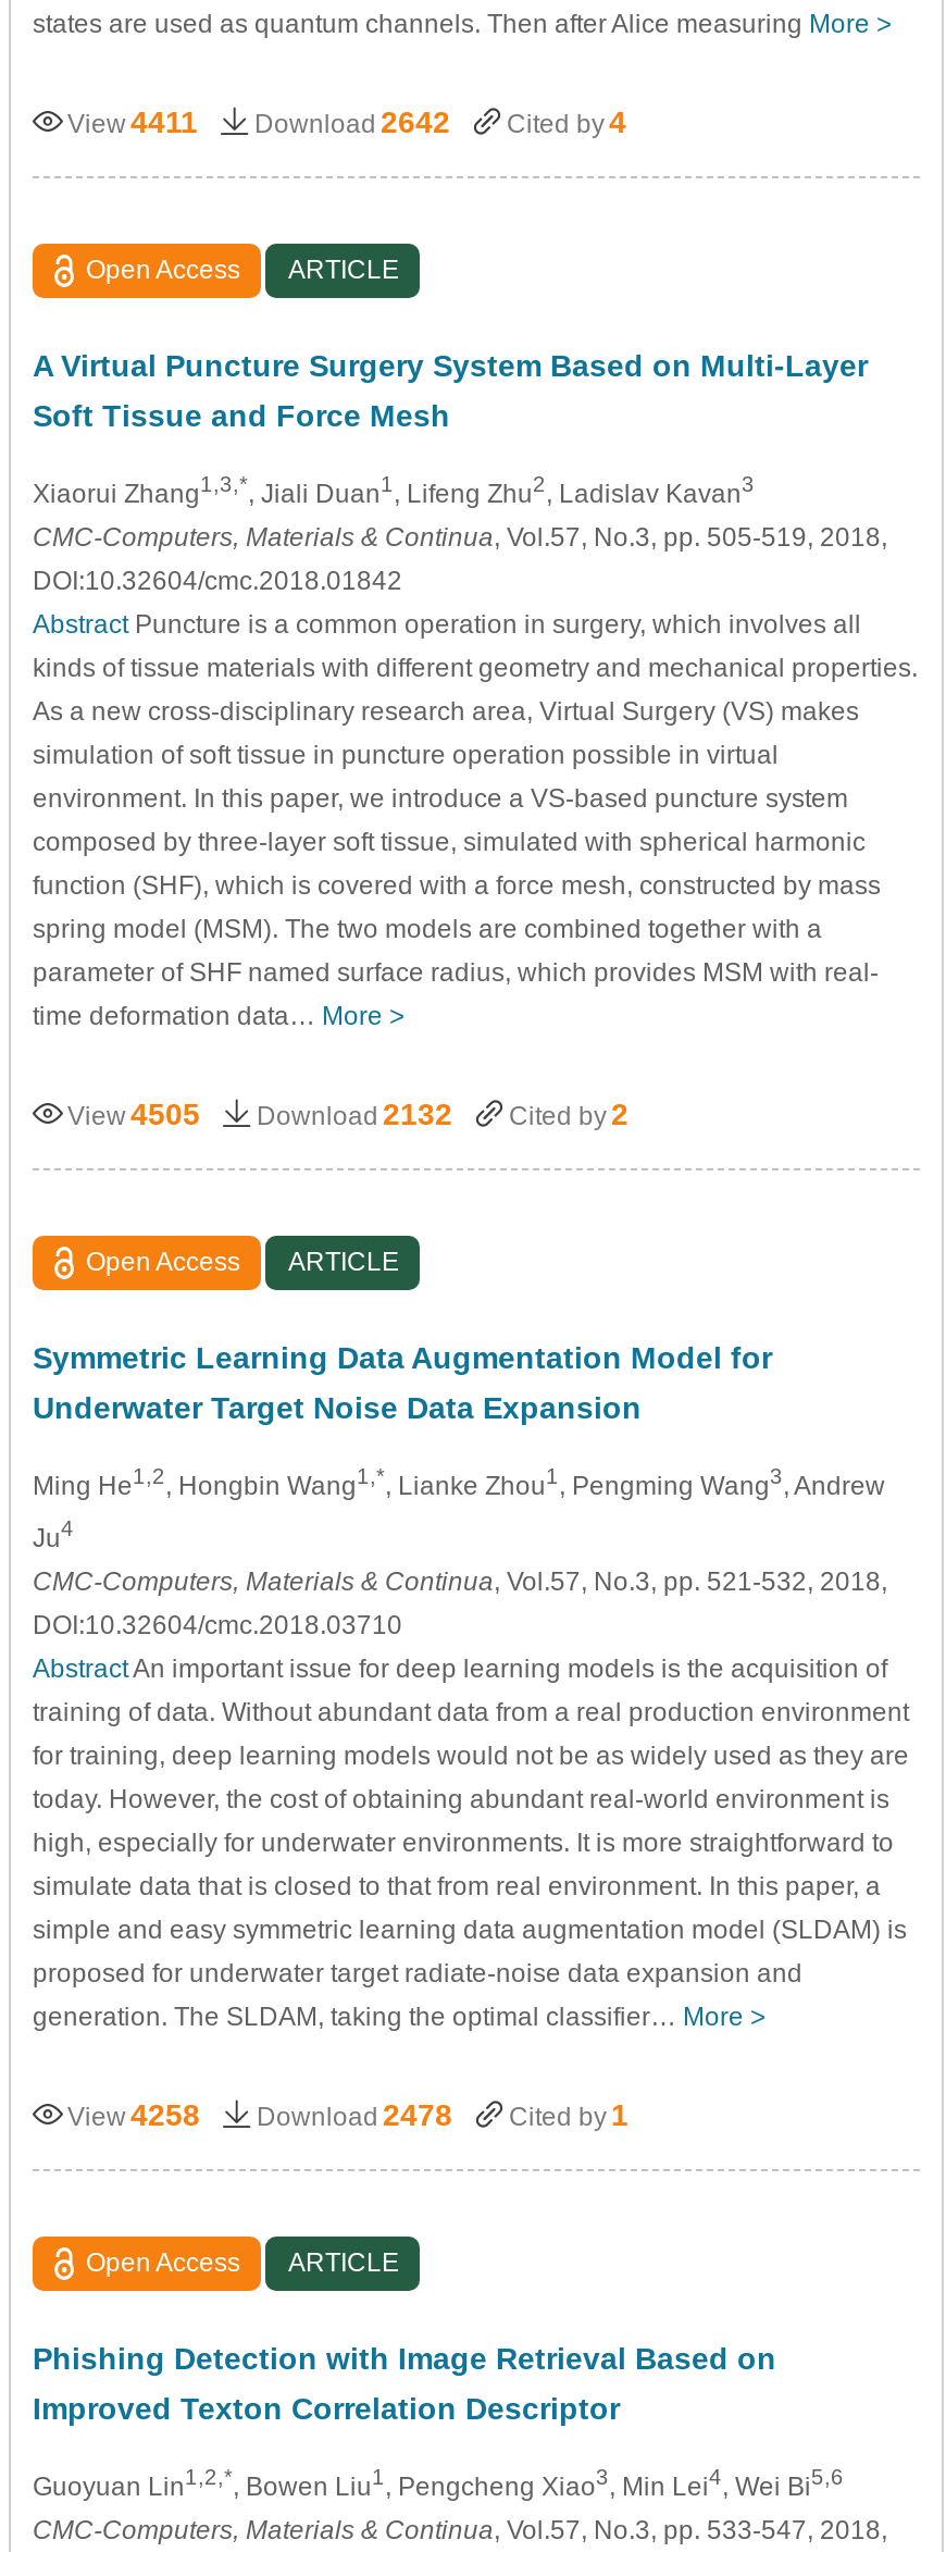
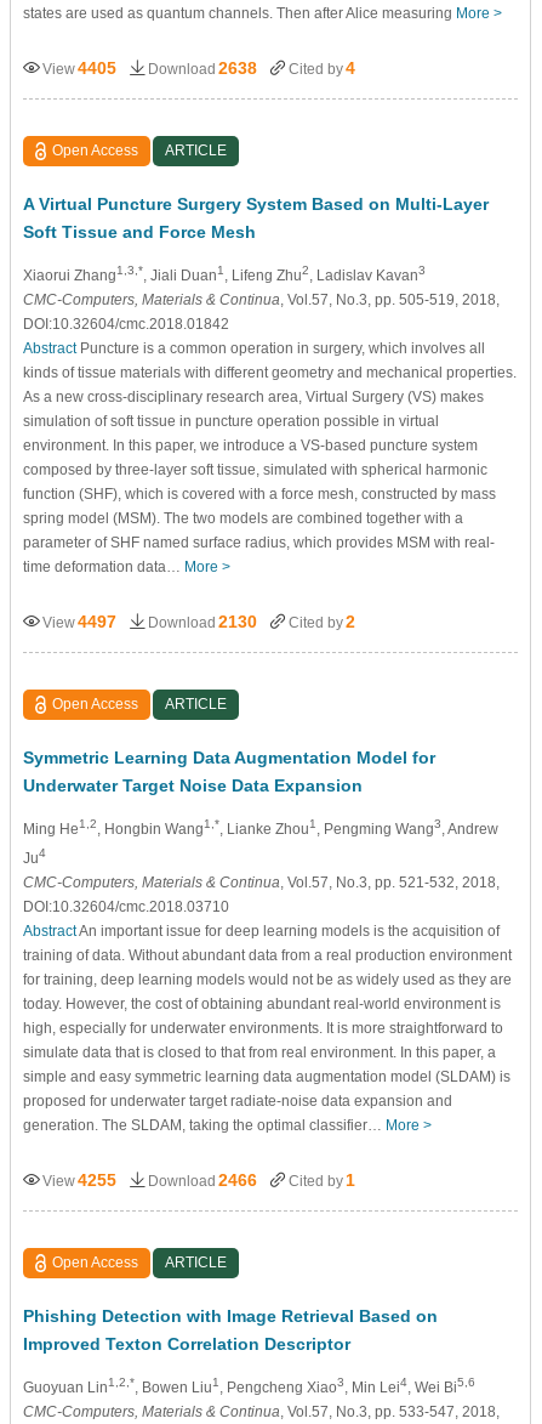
- View 4411
+ View 4405

- Download 2642
+ Download 2638

- View 4505
+ View 4497

- Download 2132
+ Download 2130

- View 4258
+ View 4255

- Download 2478
+ Download 2466
